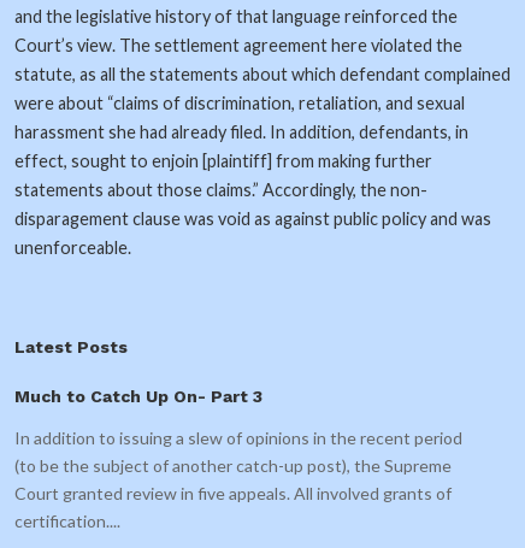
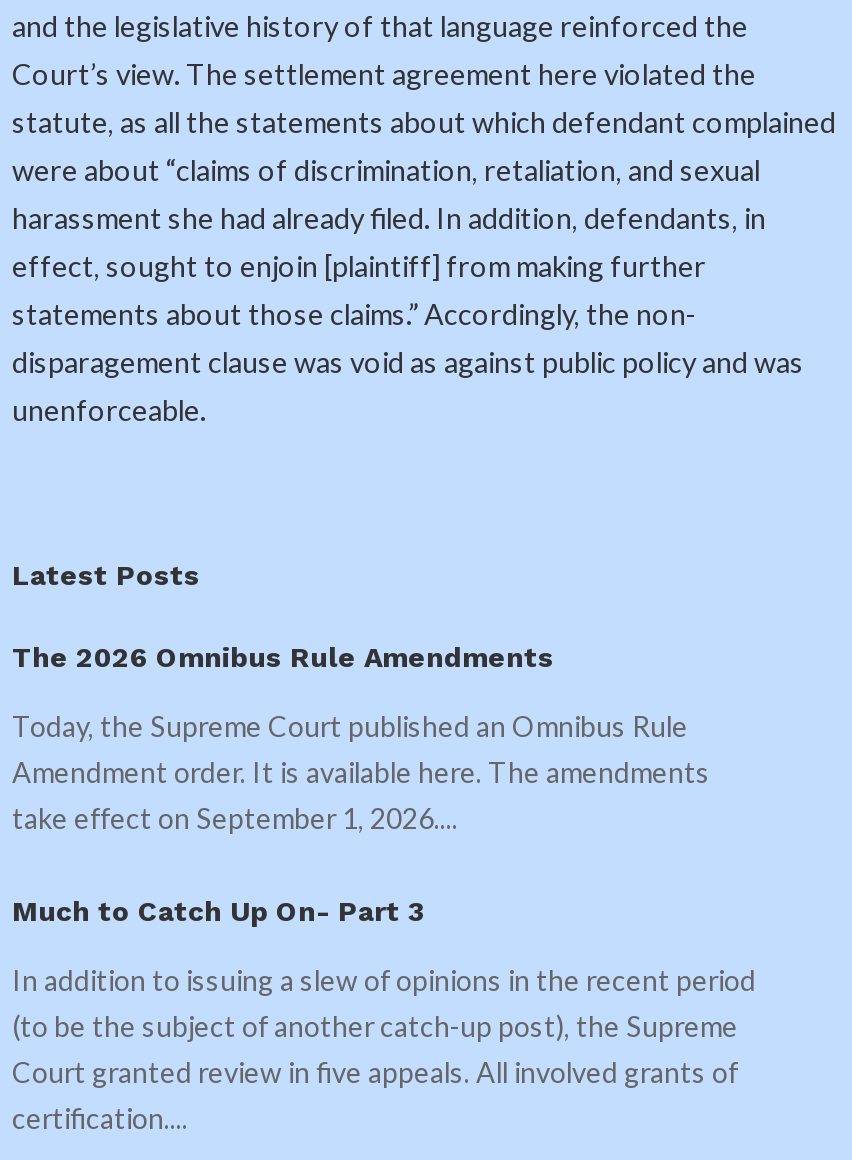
+ The 2026 Omnibus Rule Amendments
+ Today, the Supreme Court published an Omnibus Rule
+ Amendment order. It is available here. The amendments
+ take effect on September 1, 2026....
